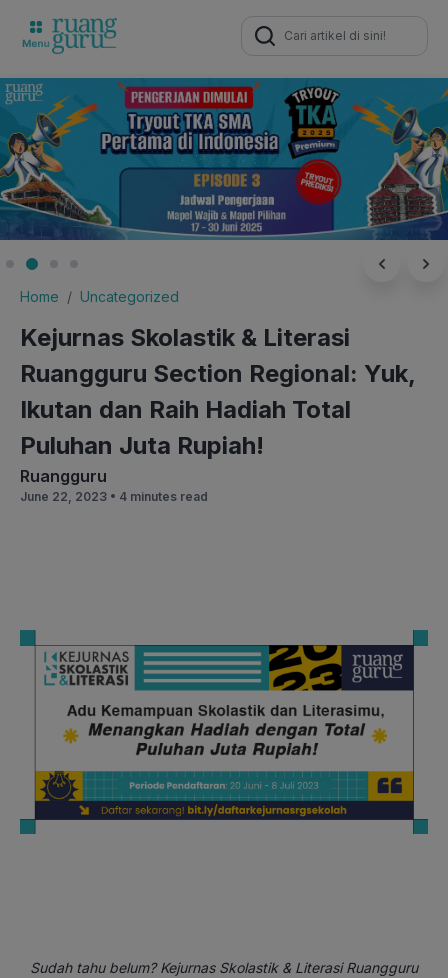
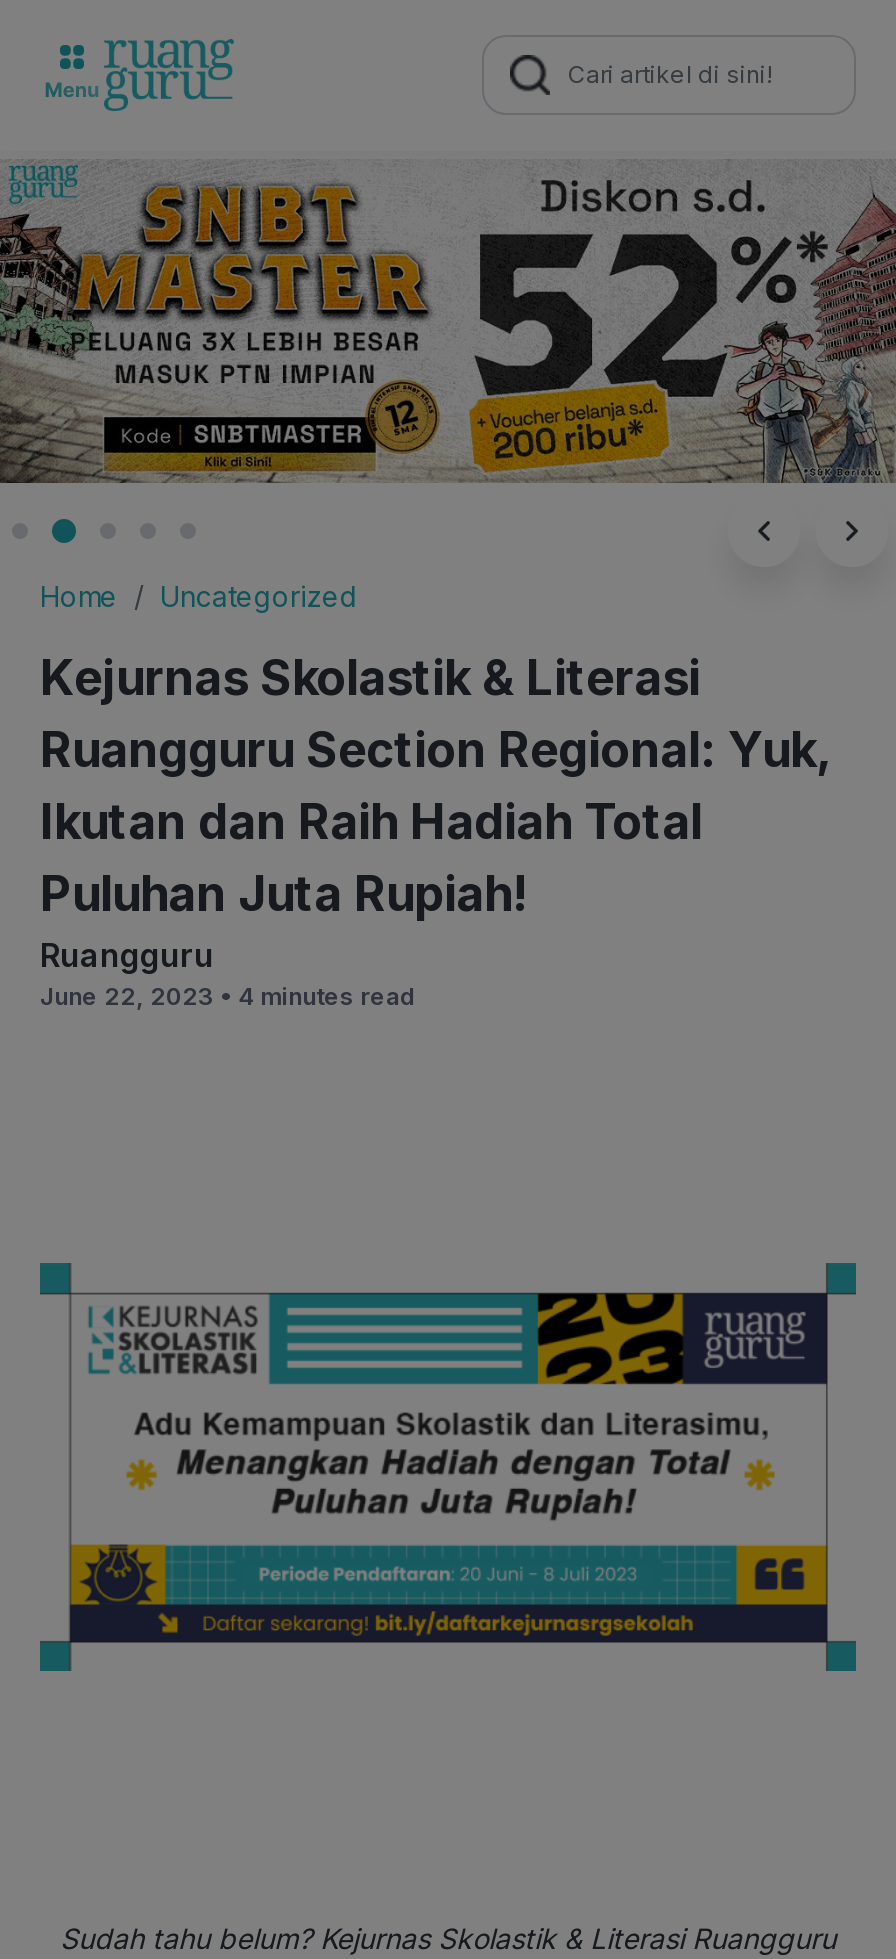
- [image]
+ [image]
